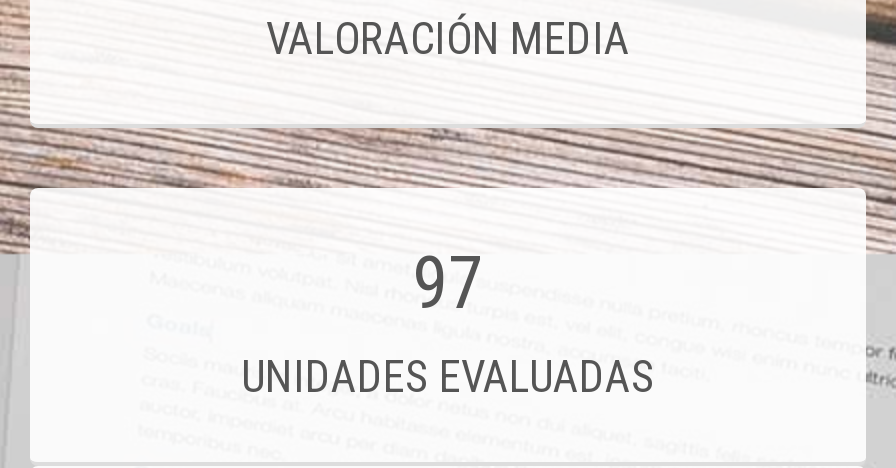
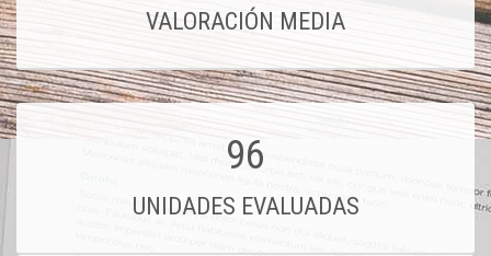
- 97
+ 96
